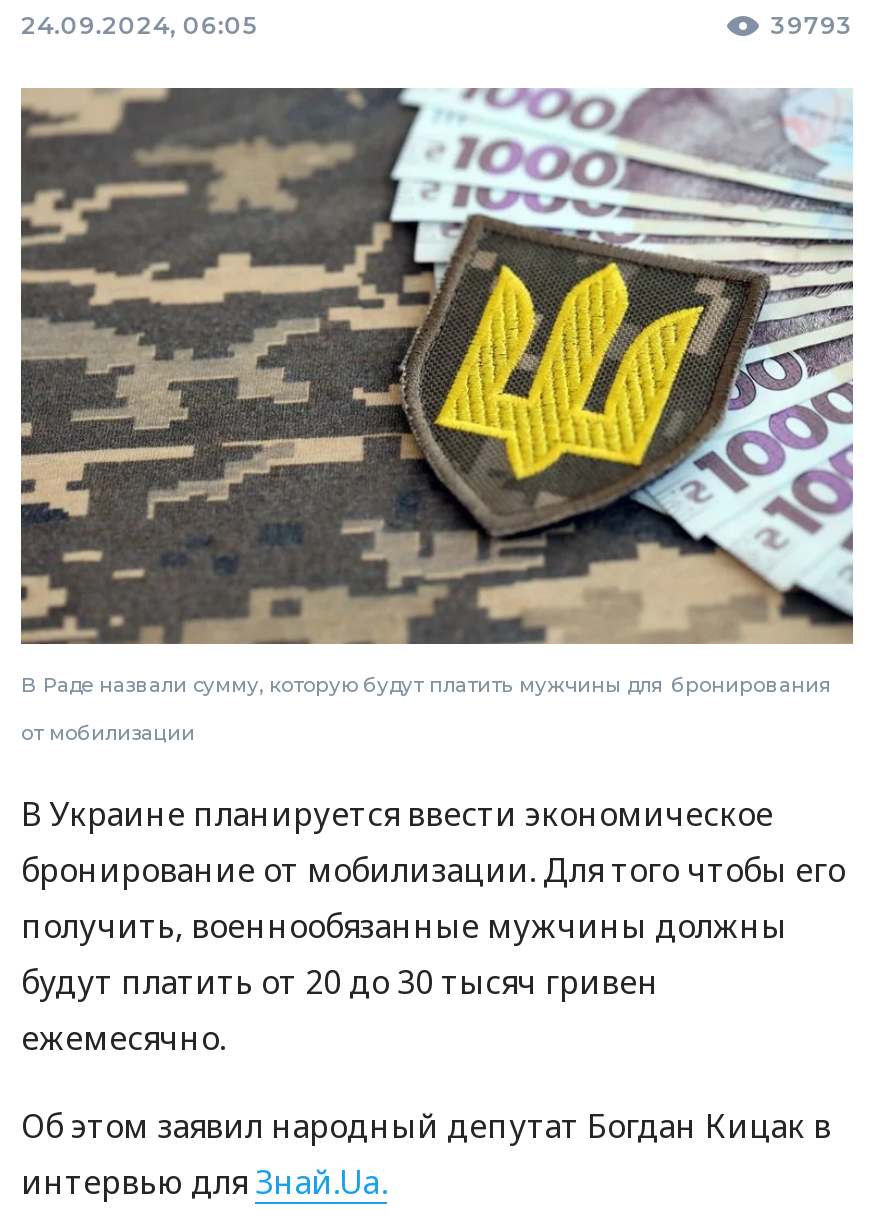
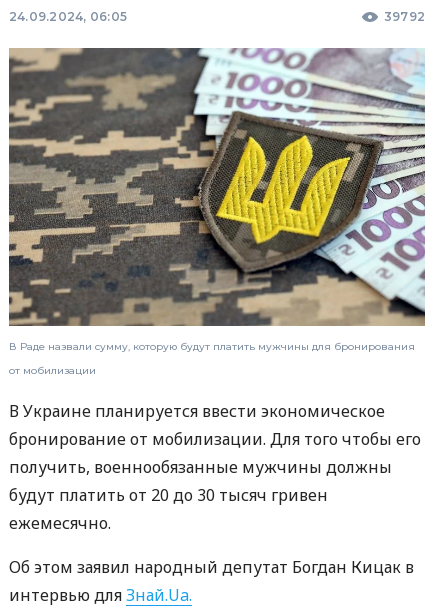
- 39793
+ 39792
